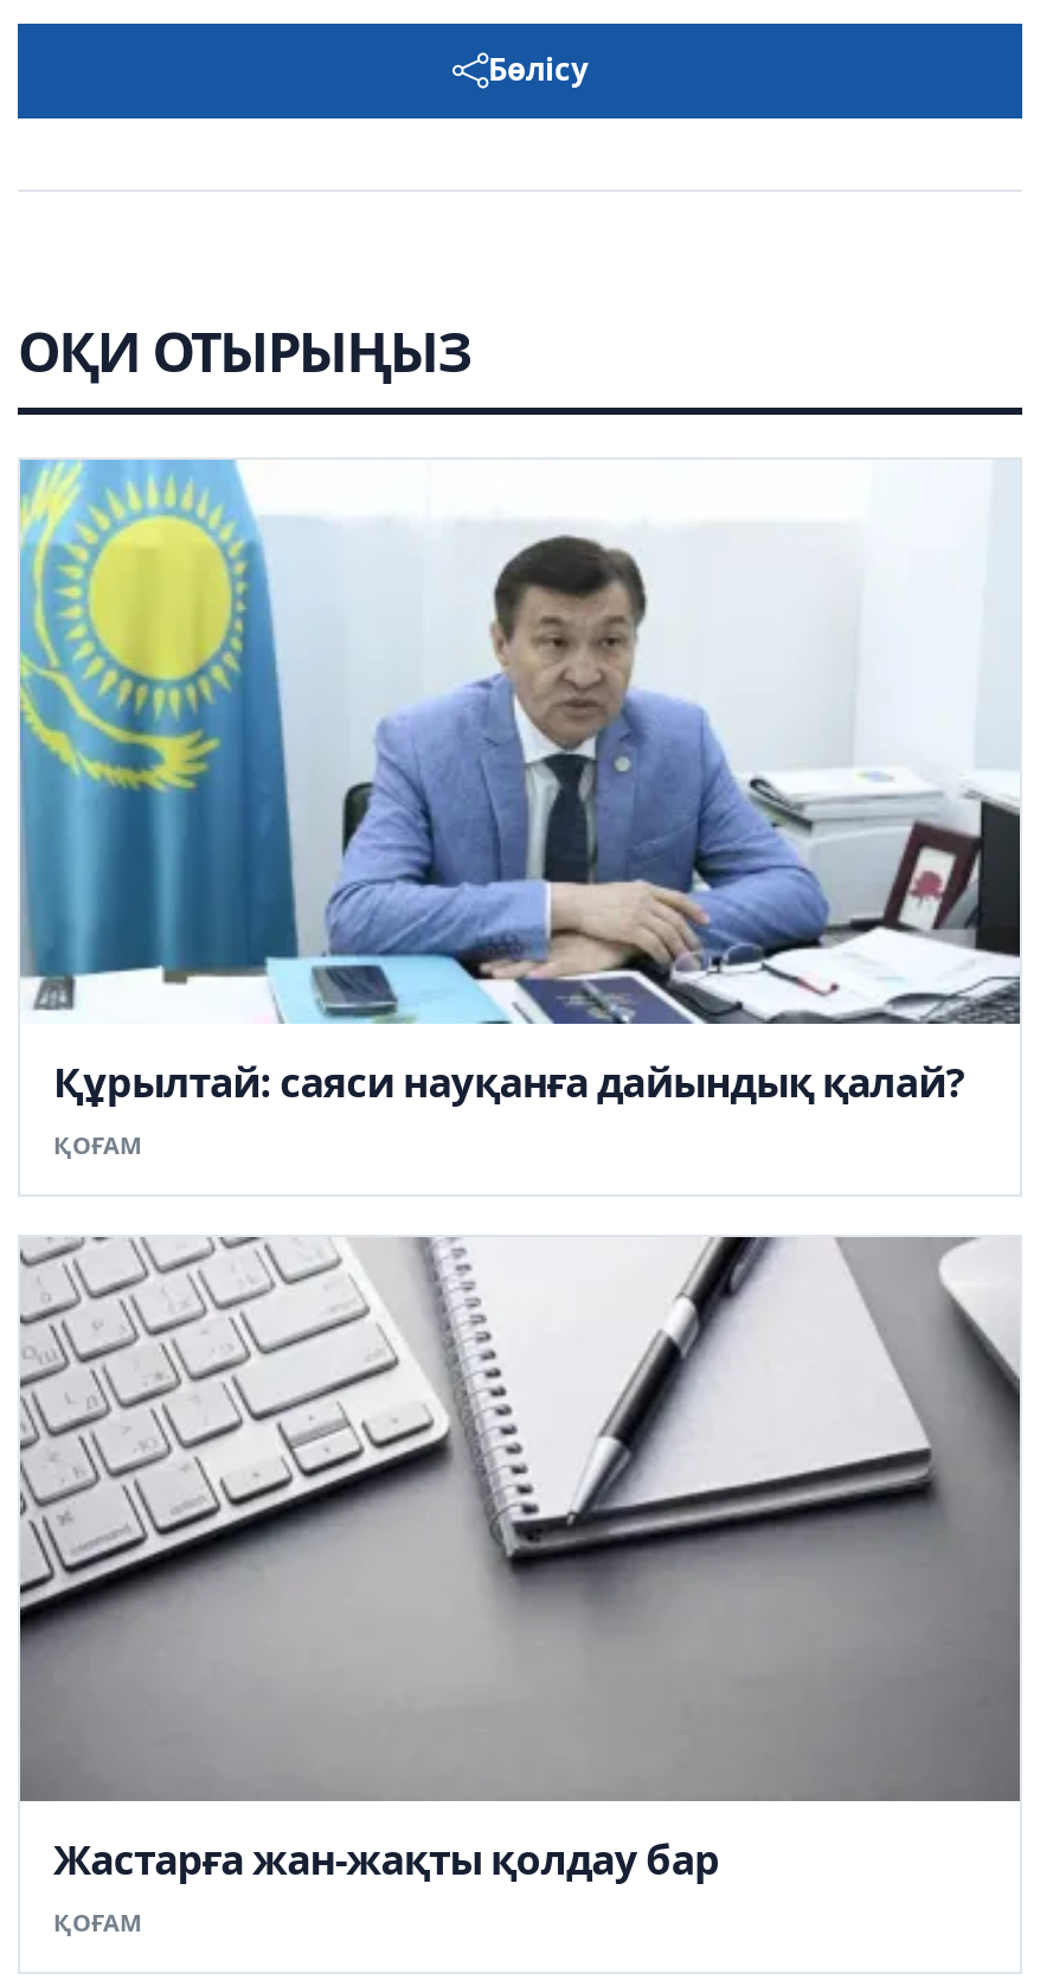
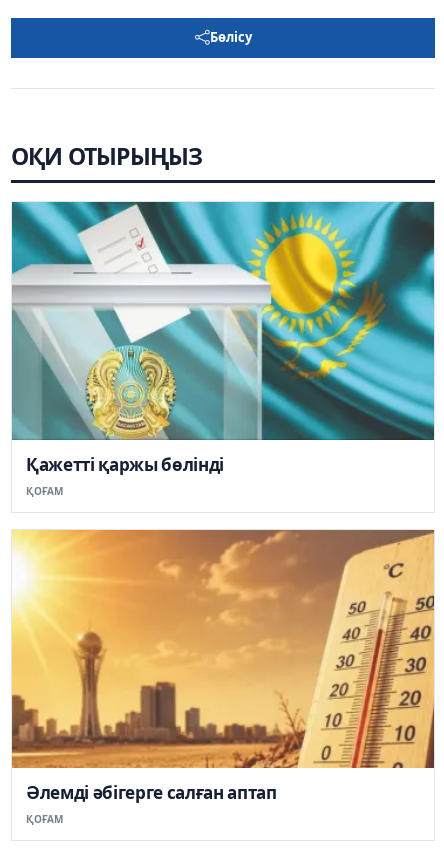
- [image]
- Құрылтай: саяси науқанға дайындық қалай?
+ [image]
+ Қажетті қаржы бөлінді

- [image]
- Жастарға жан-жақты қолдау бар
+ [image]
+ Әлемді әбігерге салған аптап
